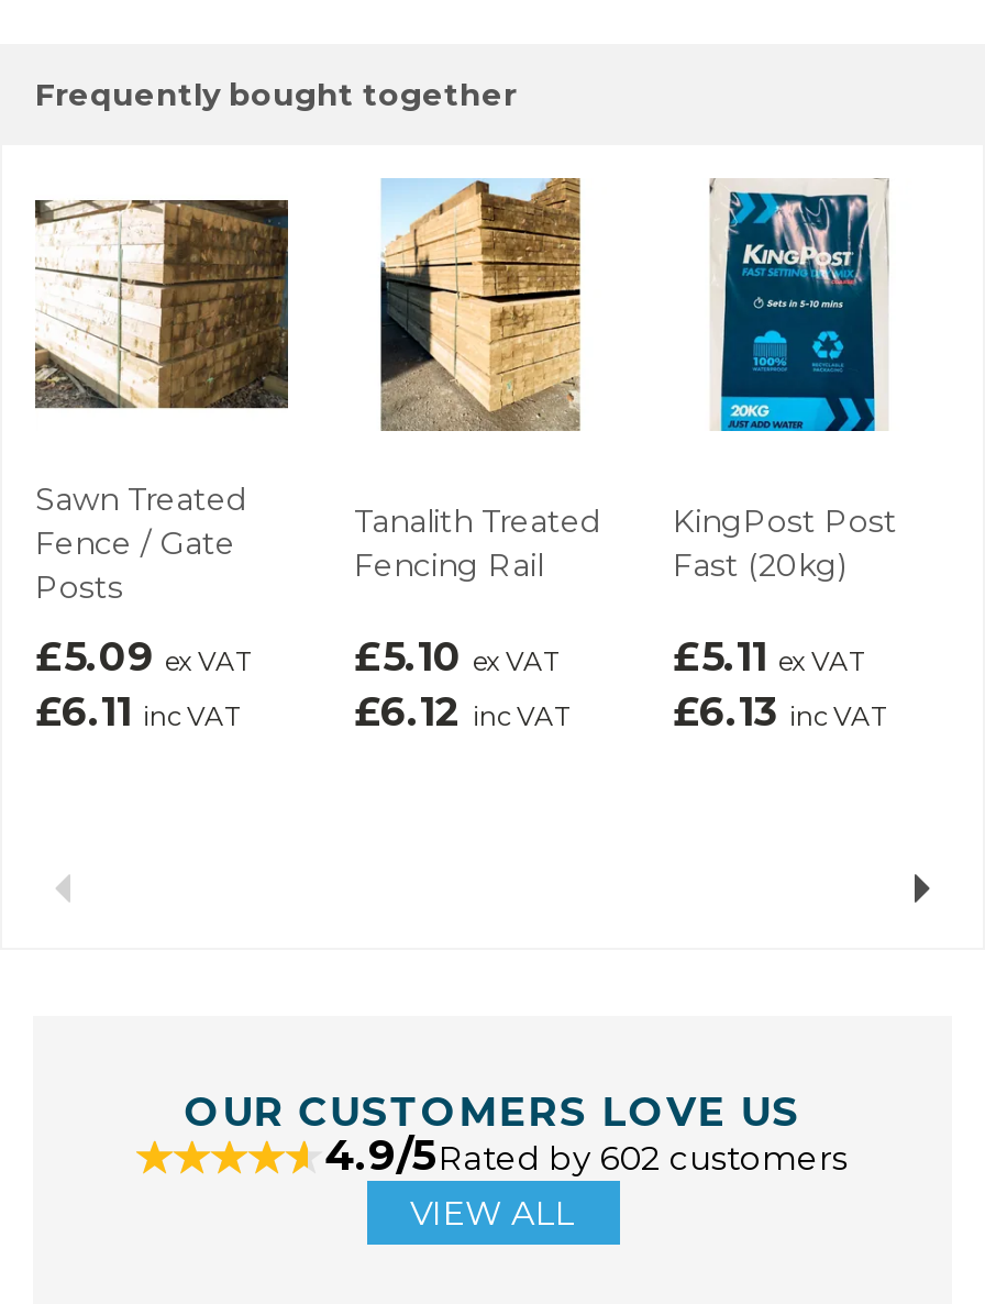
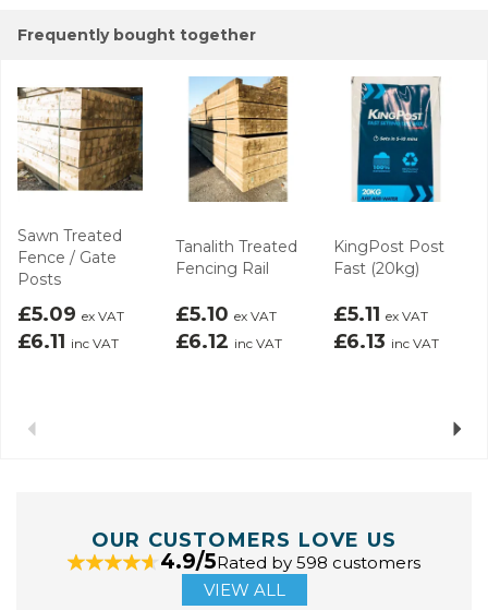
- 4.9/5Rated by 602 customers
+ 4.9/5Rated by 598 customers
